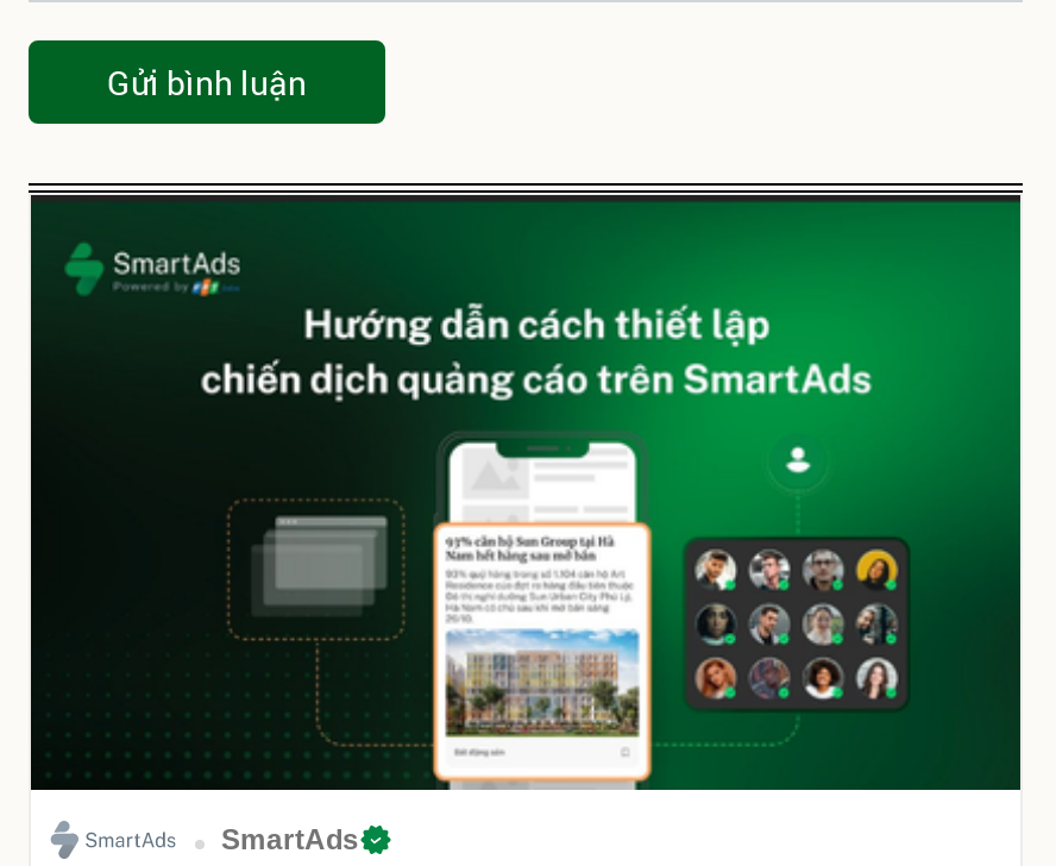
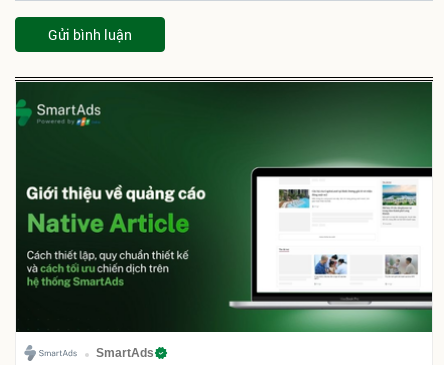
- [image]
+ [image]
